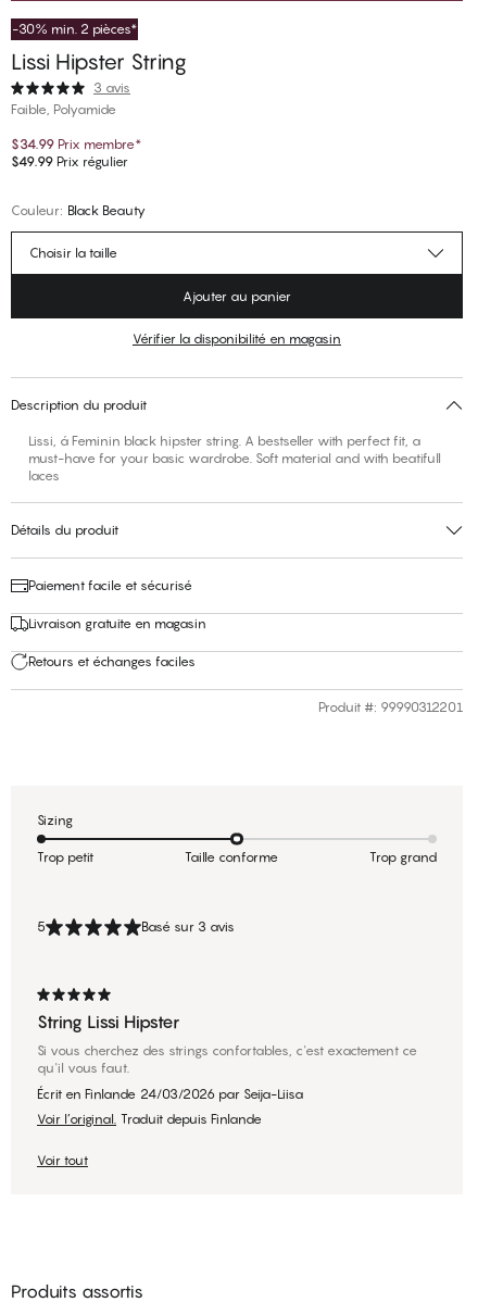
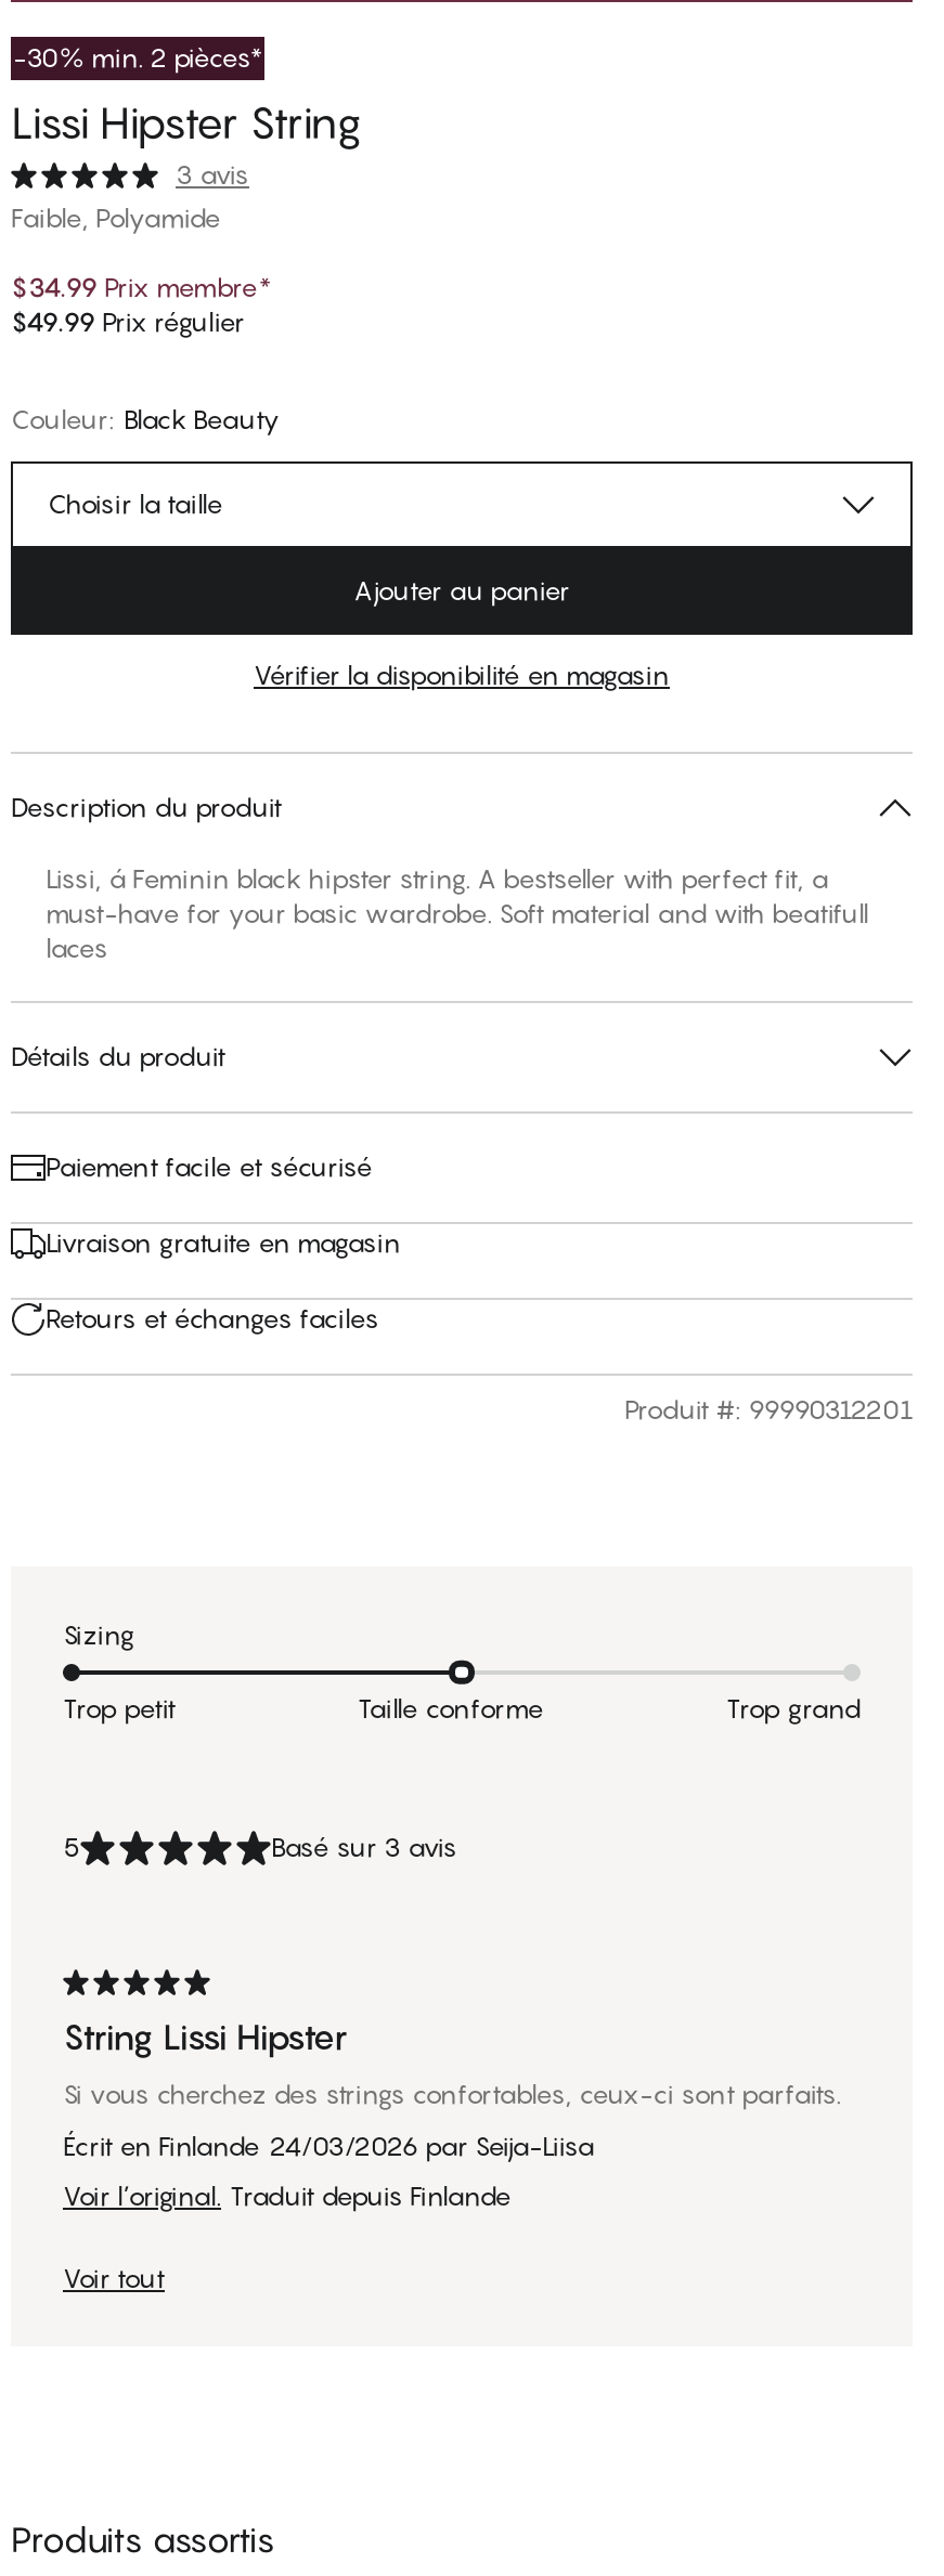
- Si vous cherchez des strings confortables, c'est exactement ce
- qu'il vous faut.
+ Si vous cherchez des strings confortables, ceux-ci sont parfaits.
